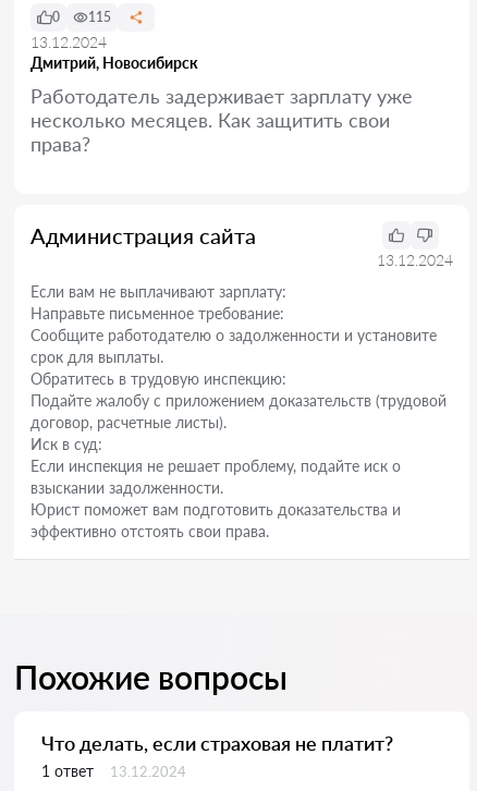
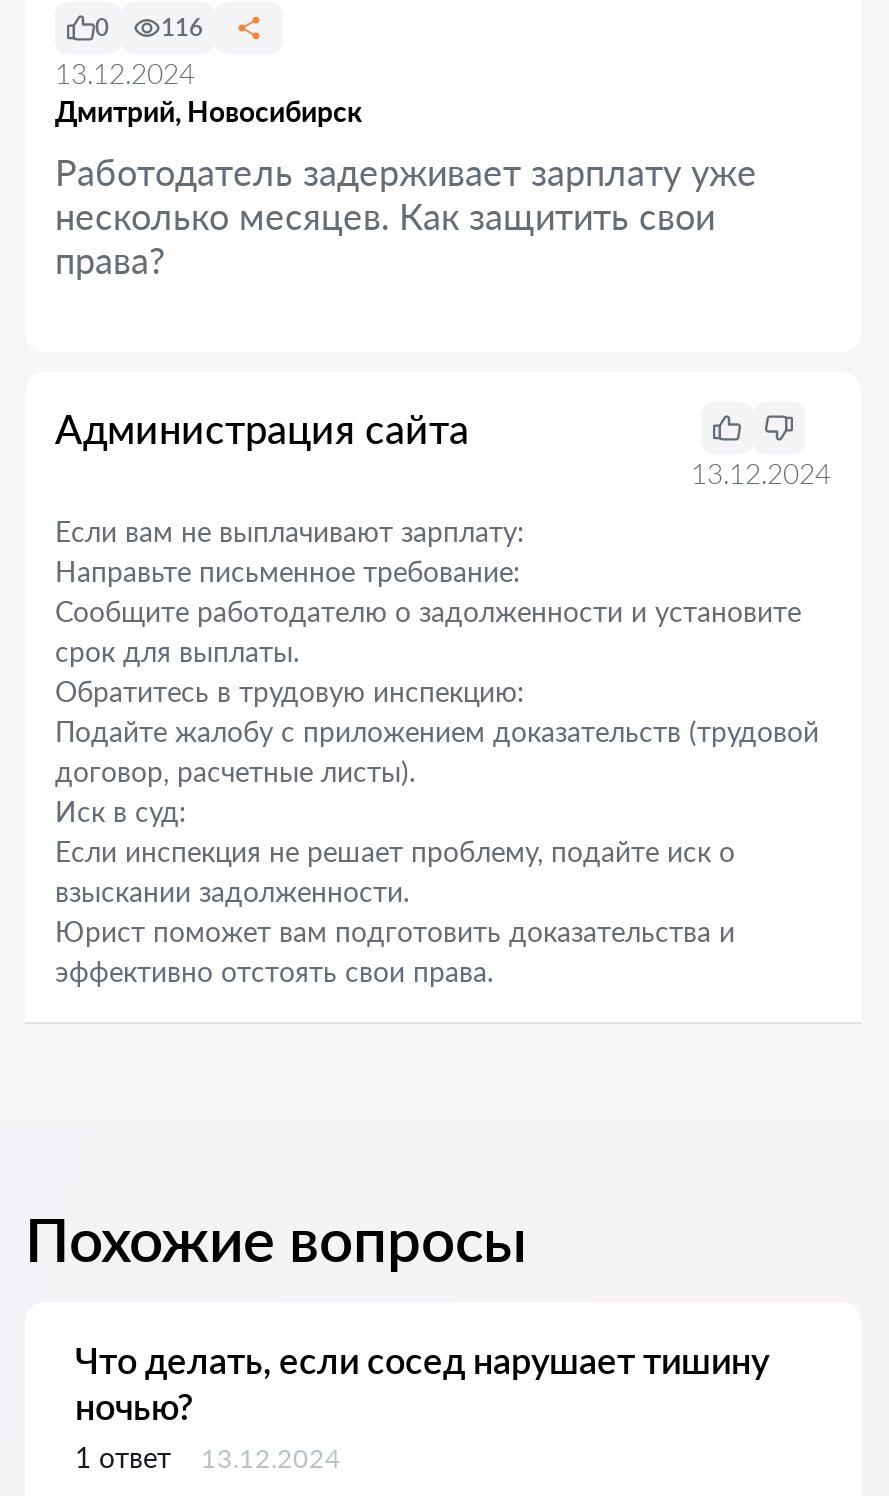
- 0 115
+ 0 116

- Что делать, если страховая не платит?
+ Что делать, если сосед нарушает тишину
+ ночью?
